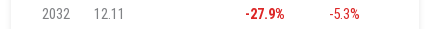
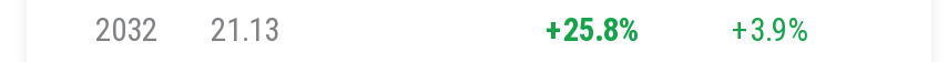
- 2032 12.11
+ 2032 21.13

- -27.9%
+ +25.8%

- -5.3%
+ +3.9%
